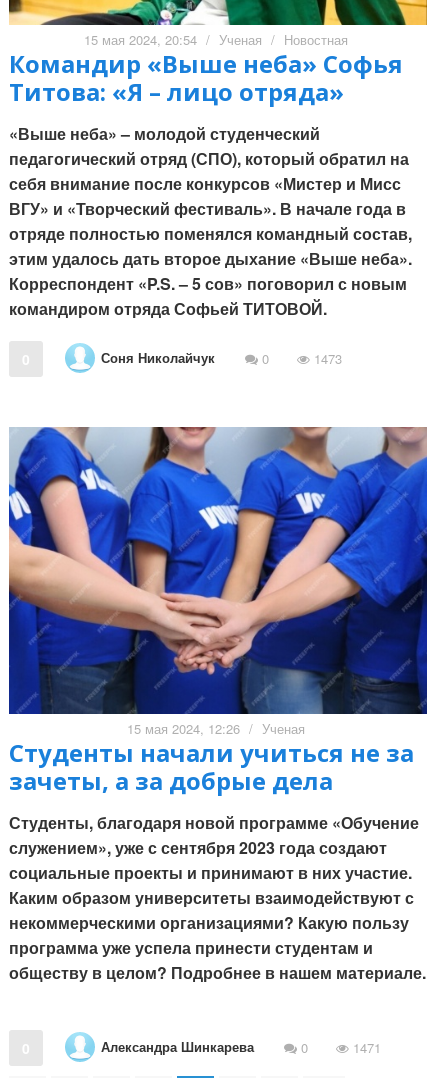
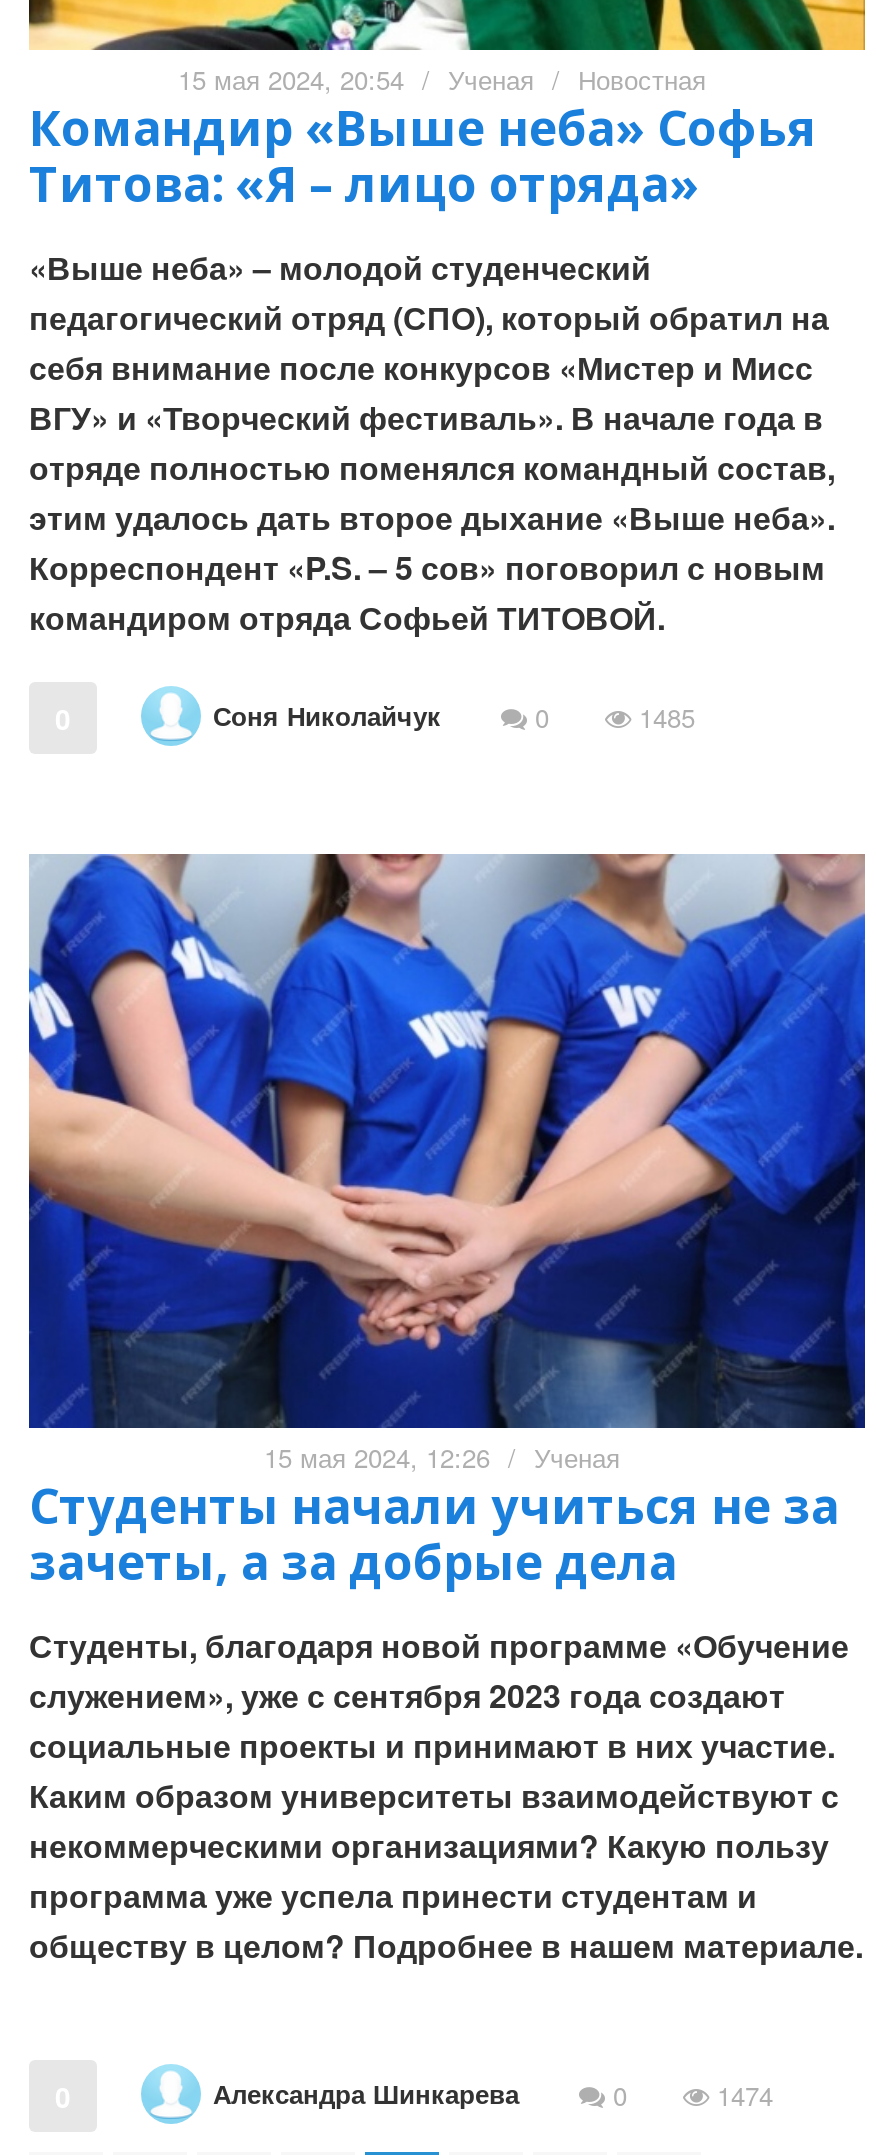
- 1473
+ 1485

- 1471
+ 1474
